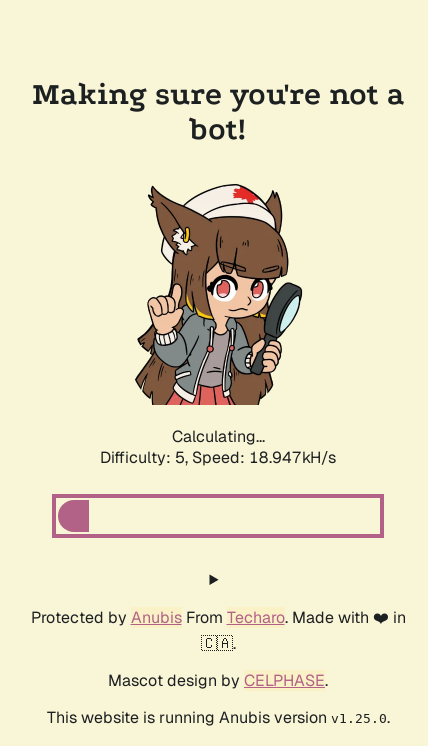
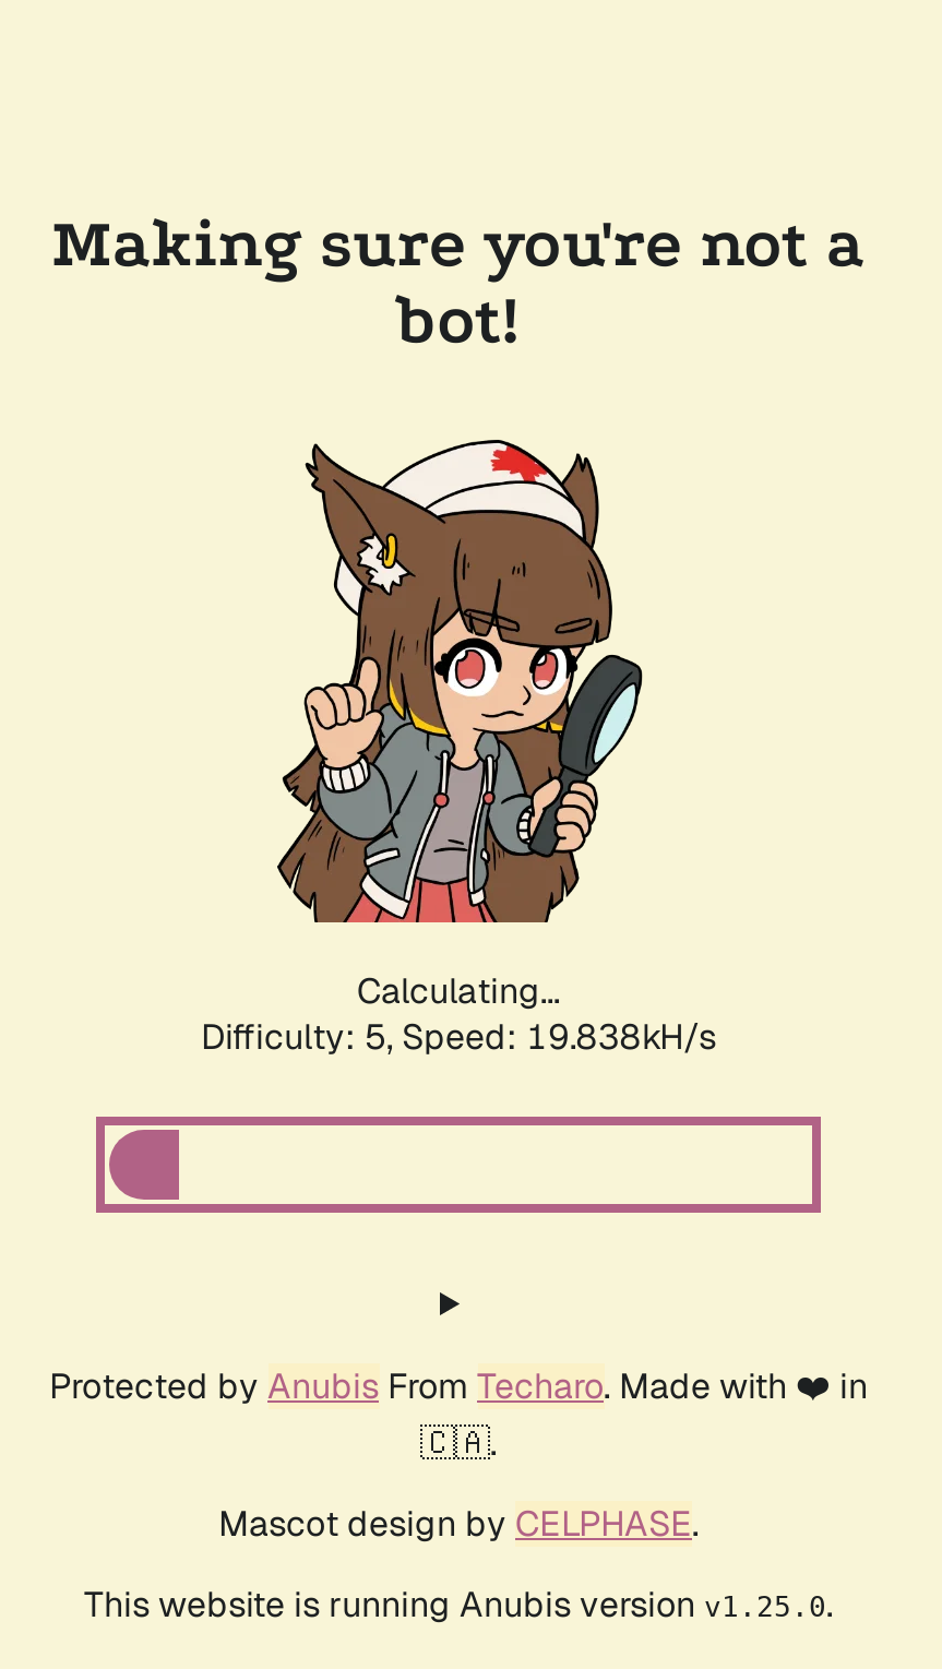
- Difficulty: 5, Speed: 18.947kH/s
+ Difficulty: 5, Speed: 19.838kH/s
